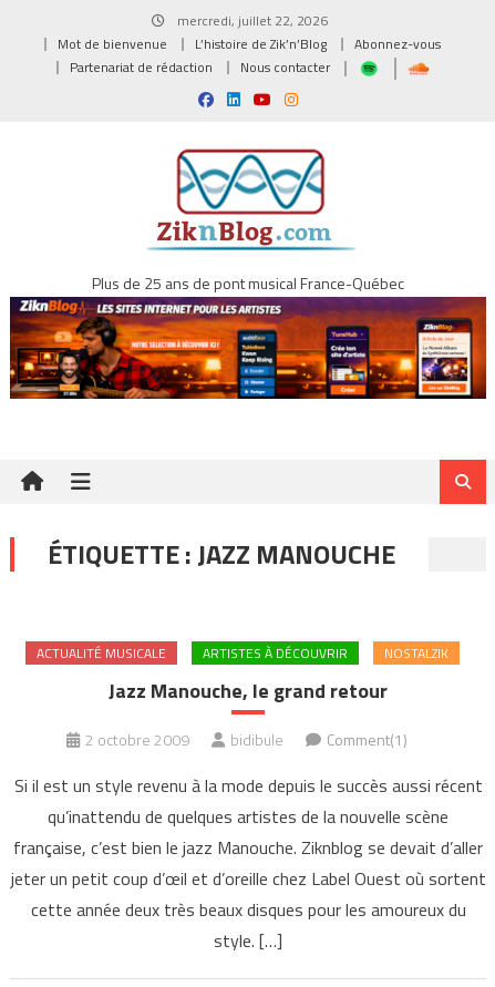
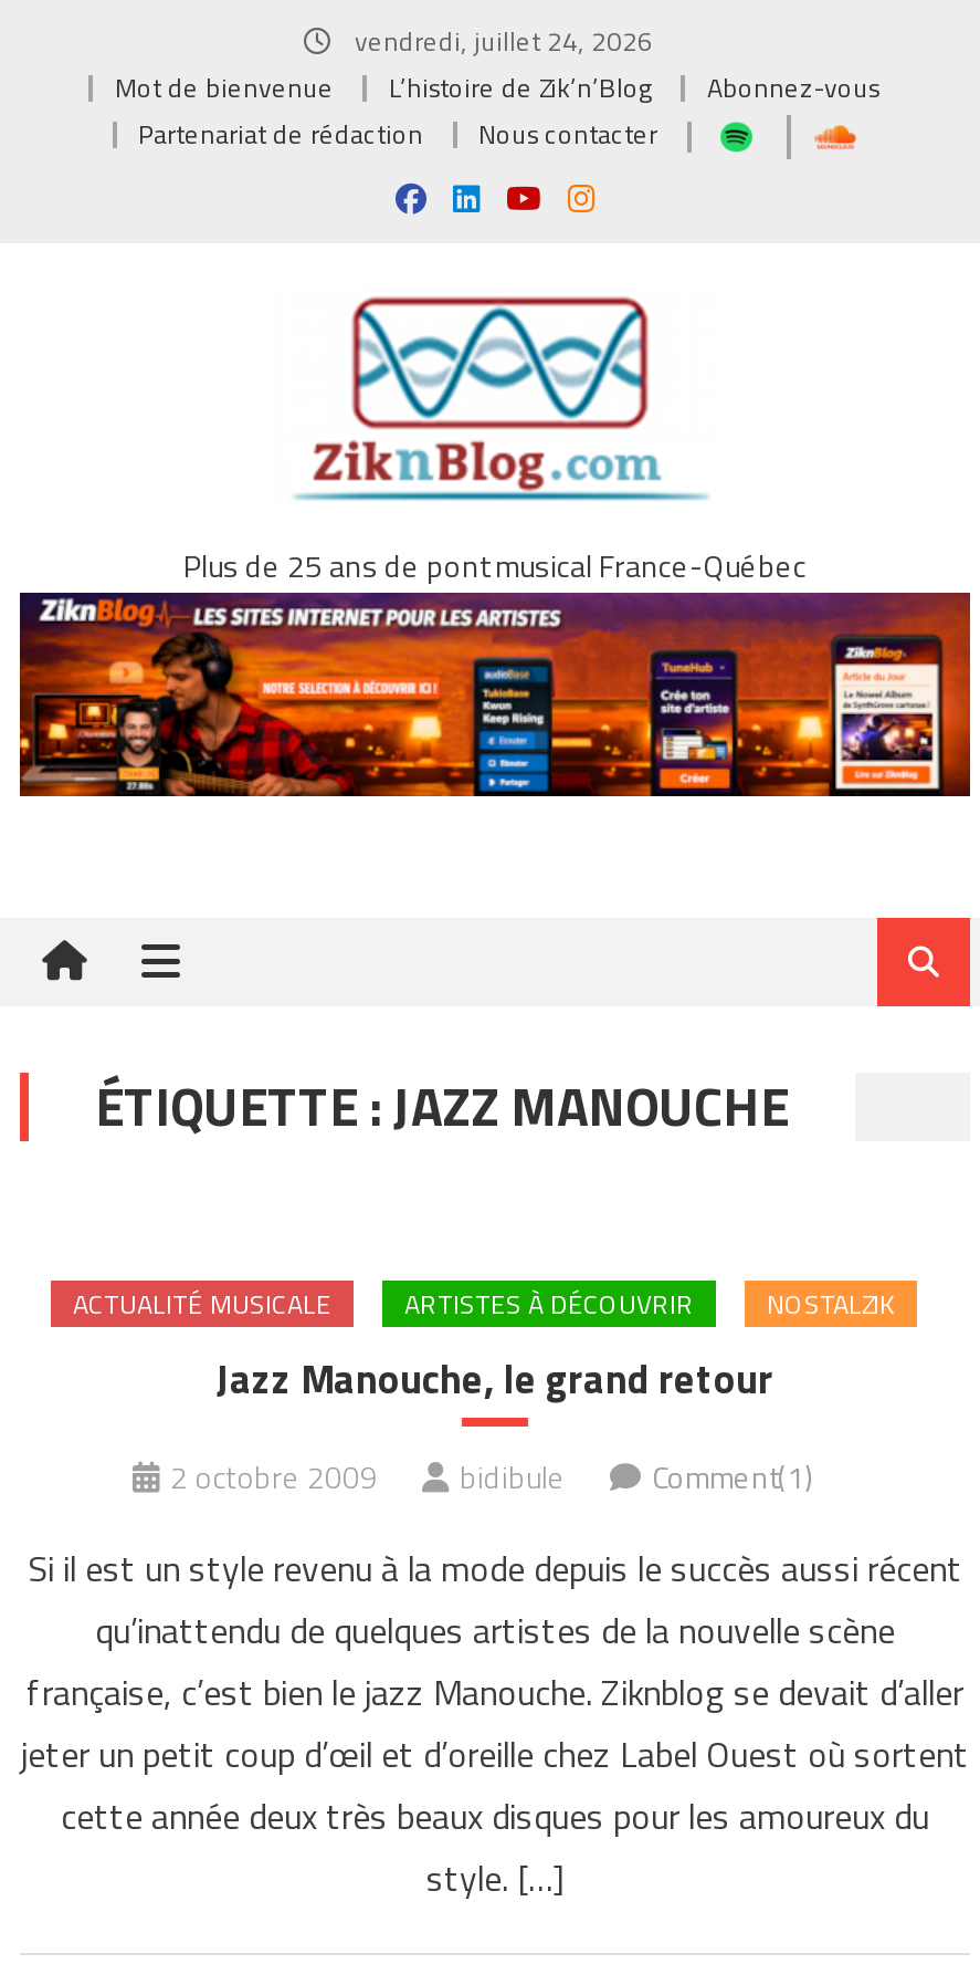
- mercredi, juillet 22, 2026
+ vendredi, juillet 24, 2026
